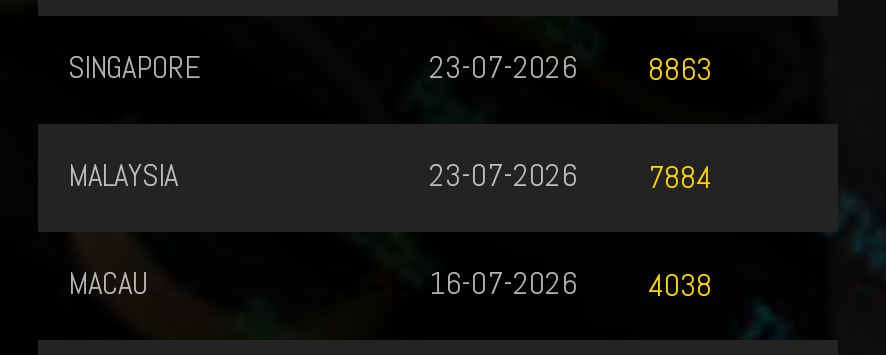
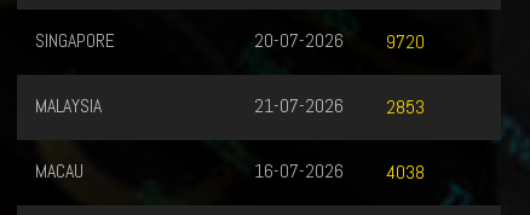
- 23-07-2026
+ 20-07-2026

- 8863
+ 9720

- 23-07-2026
+ 21-07-2026

- 7884
+ 2853
